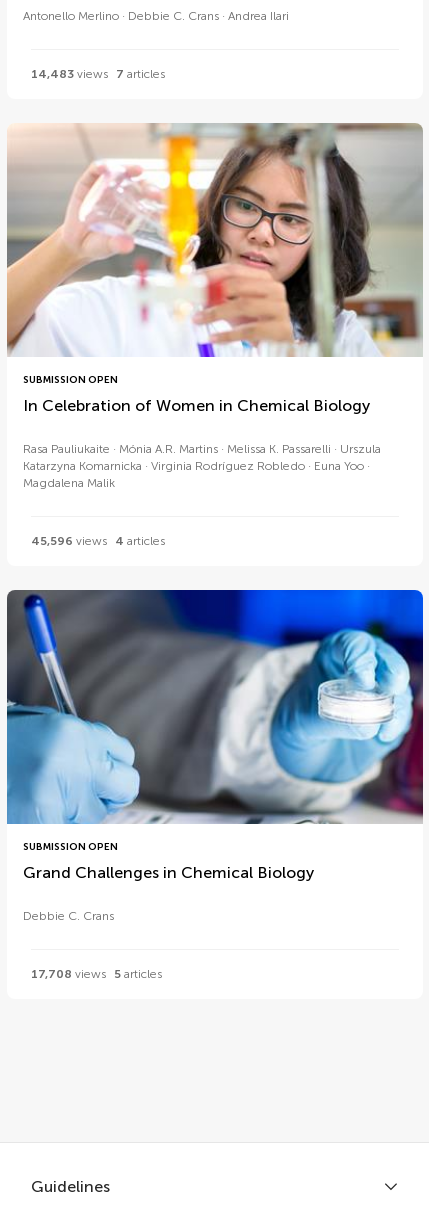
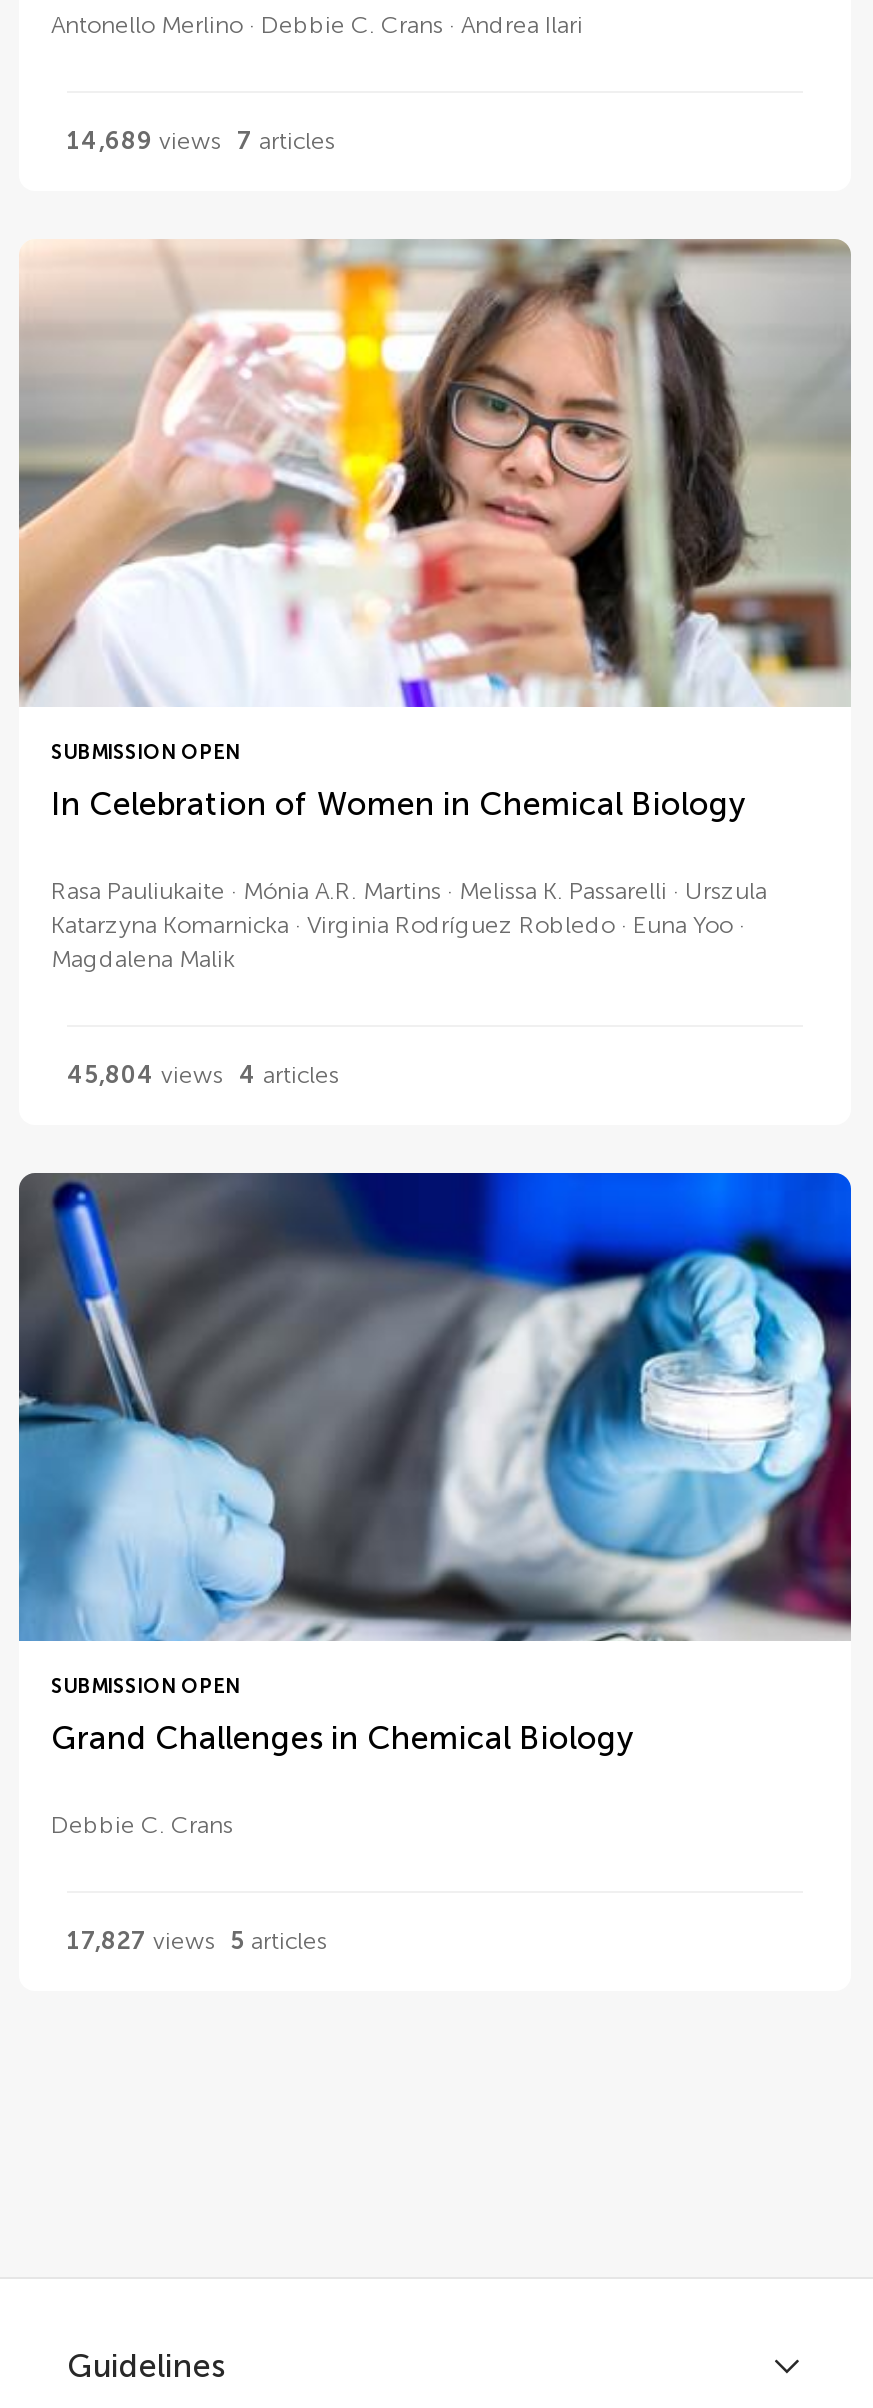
- 14,483 views 7 articles
+ 14,689 views 7 articles

- 45,596 views 4 articles
+ 45,804 views 4 articles

- 17,708 views 5 articles
+ 17,827 views 5 articles
